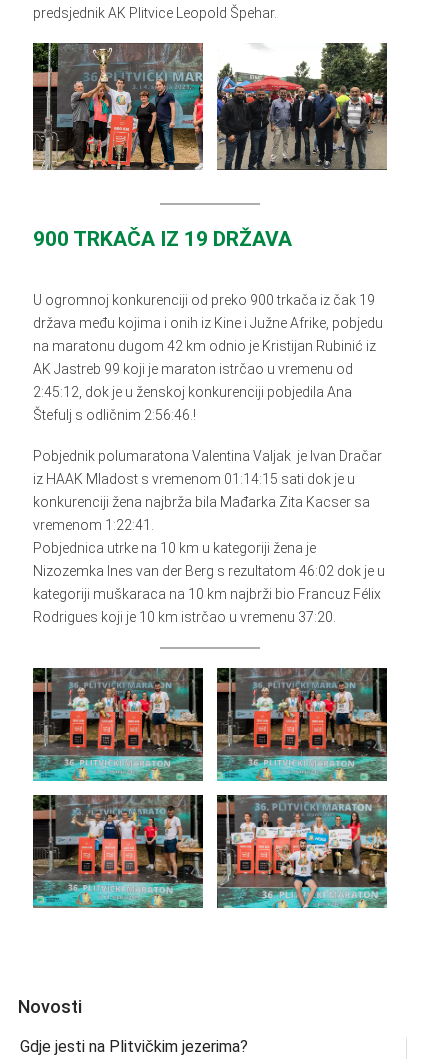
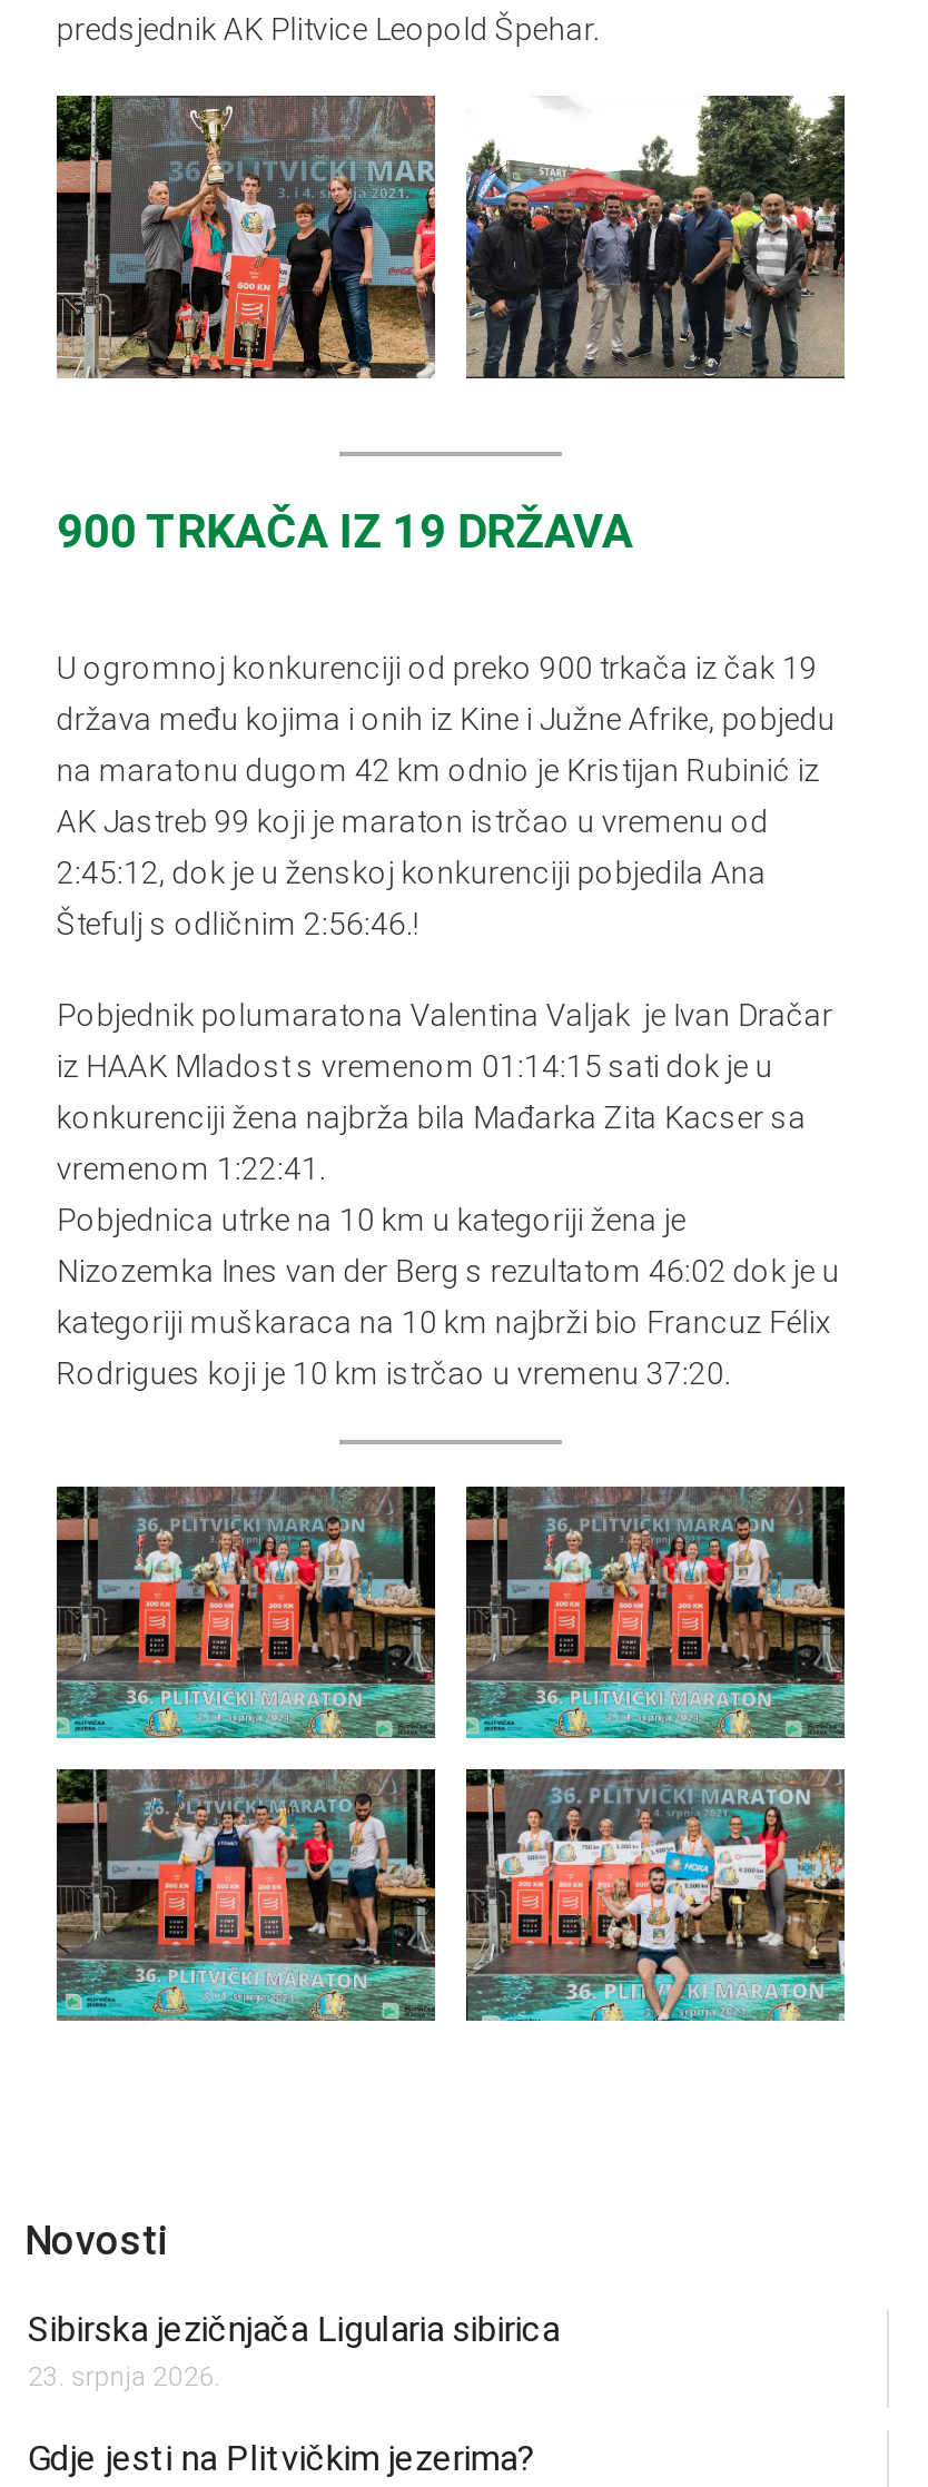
+ Sibirska jezičnjača Ligularia sibirica
+ 23. srpnja 2026.
